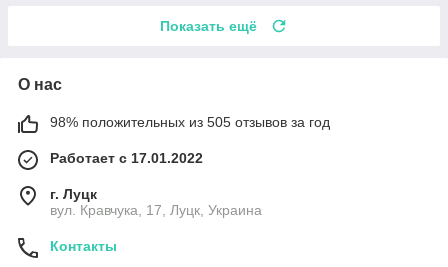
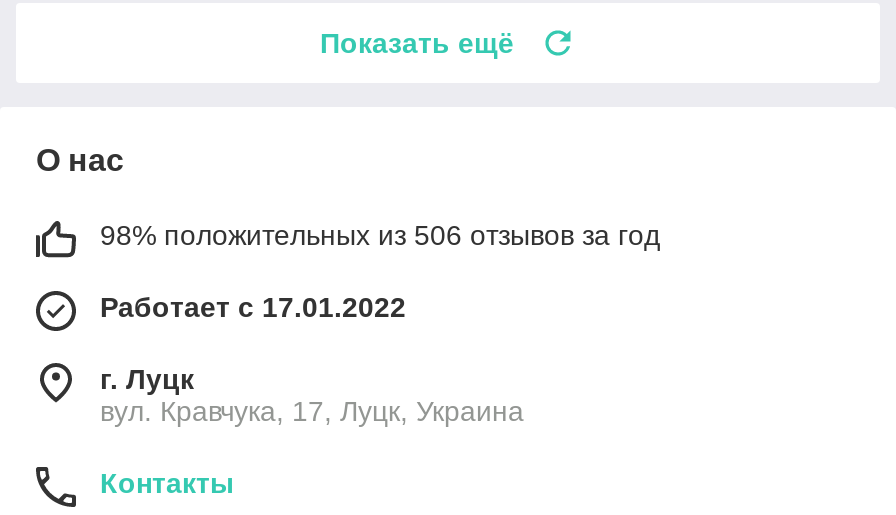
- 98% положительных из 505 отзывов за год
+ 98% положительных из 506 отзывов за год
